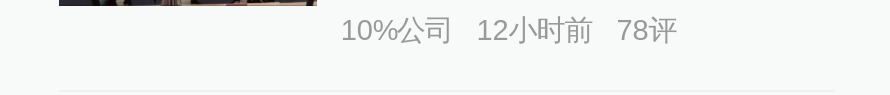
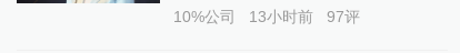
- 12小时前
- 78评
+ 13小时前
+ 97评
